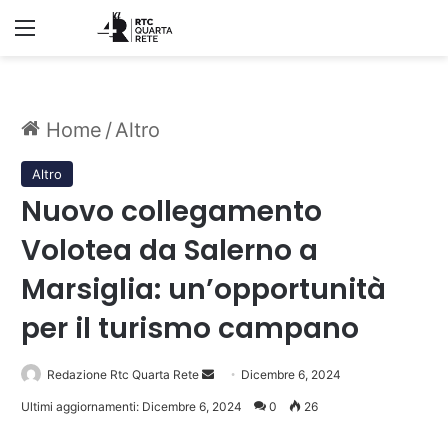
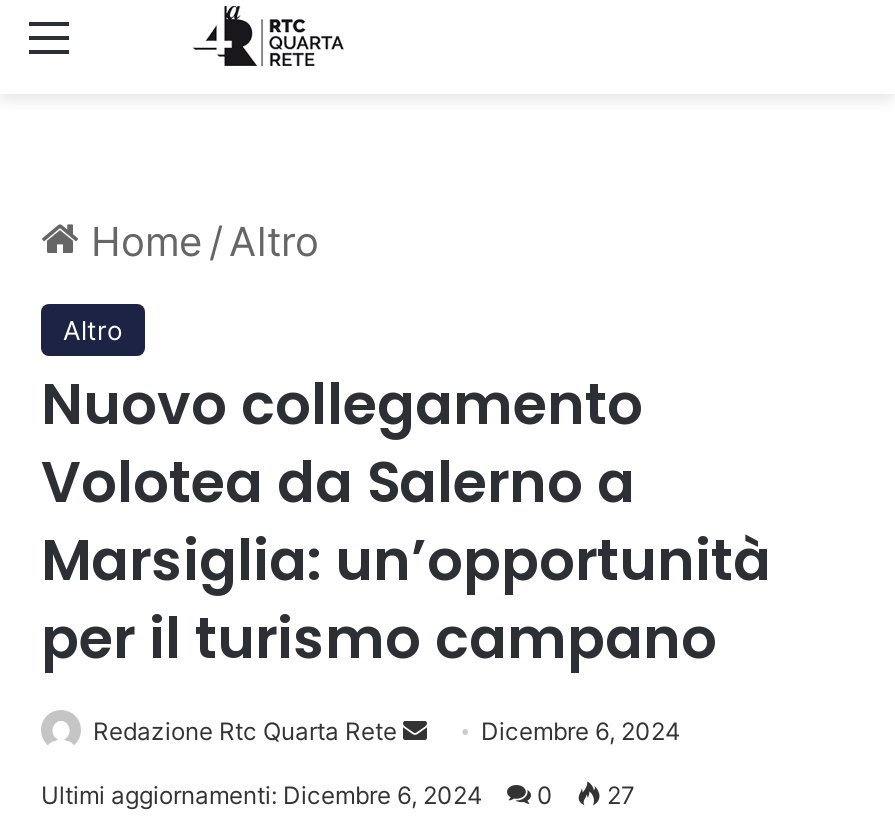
- Ultimi aggiornamenti: Dicembre 6, 2024 0 26
+ Ultimi aggiornamenti: Dicembre 6, 2024 0 27
